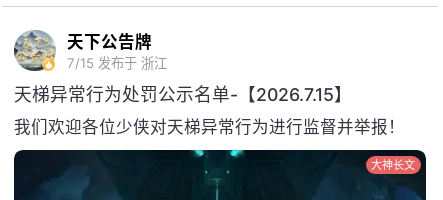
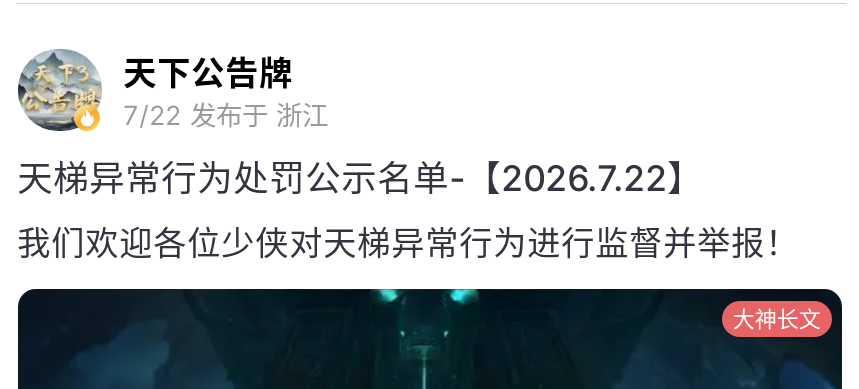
- 7/15 发布于 浙江
+ 7/22 发布于 浙江

- 天梯异常行为处罚公示名单-【2026.7.15】
+ 天梯异常行为处罚公示名单-【2026.7.22】
